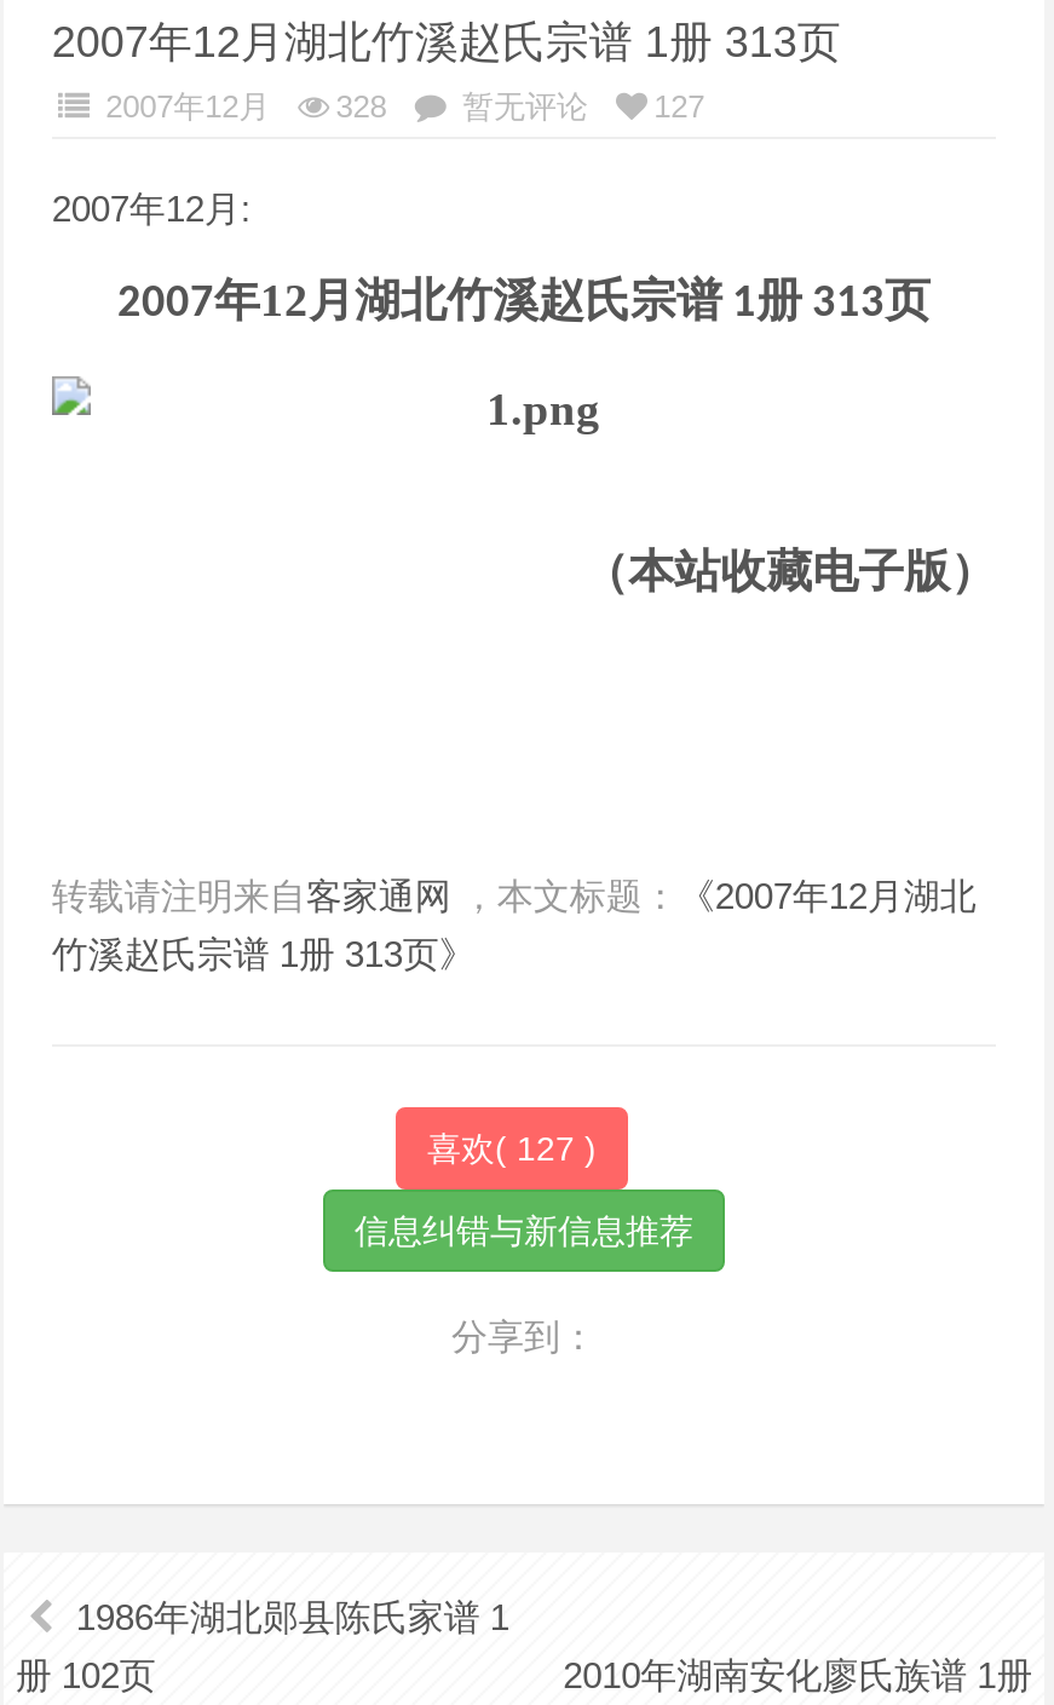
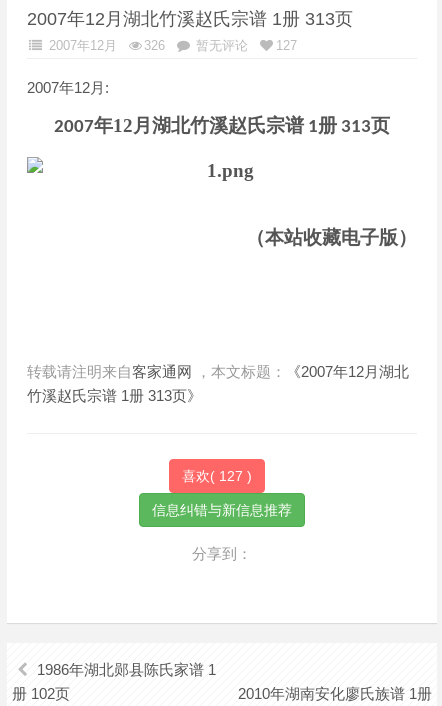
- 2007年12月 328 暂无评论 127
+ 2007年12月 326 暂无评论 127
